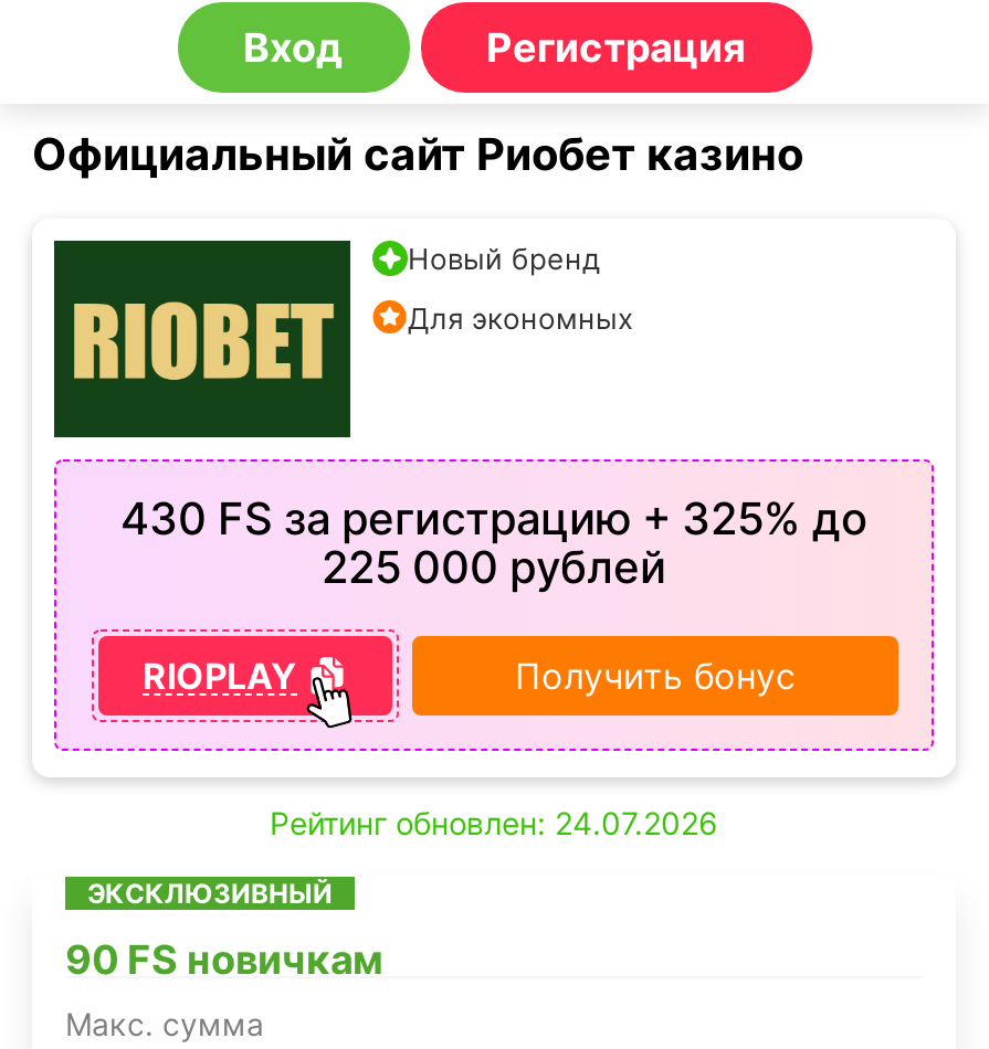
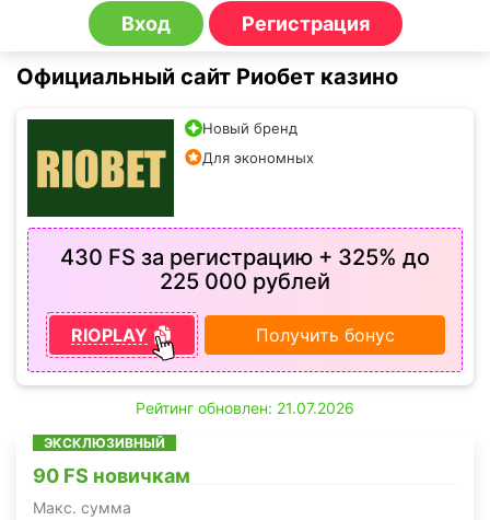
- Рейтинг обновлен: 24.07.2026
+ Рейтинг обновлен: 21.07.2026
